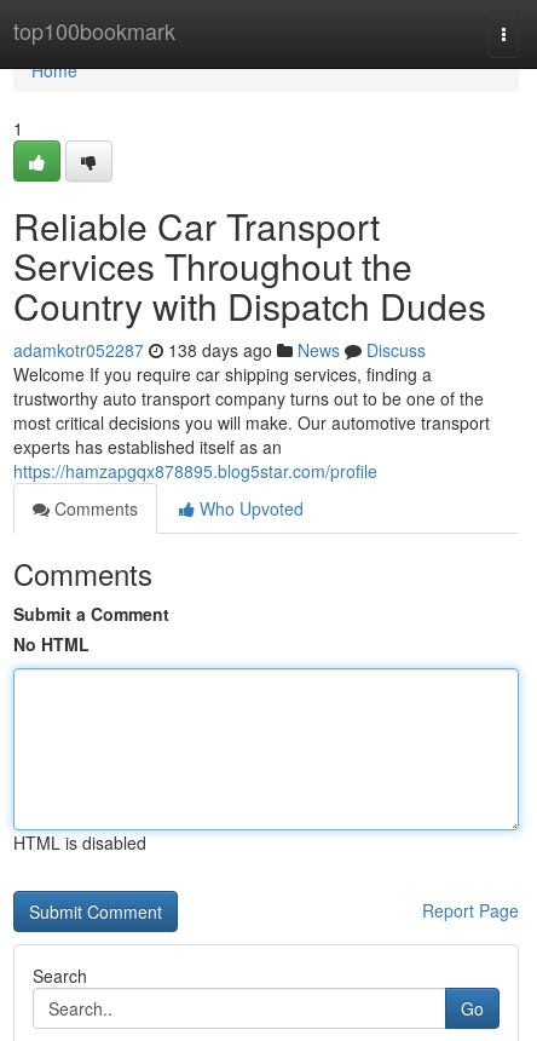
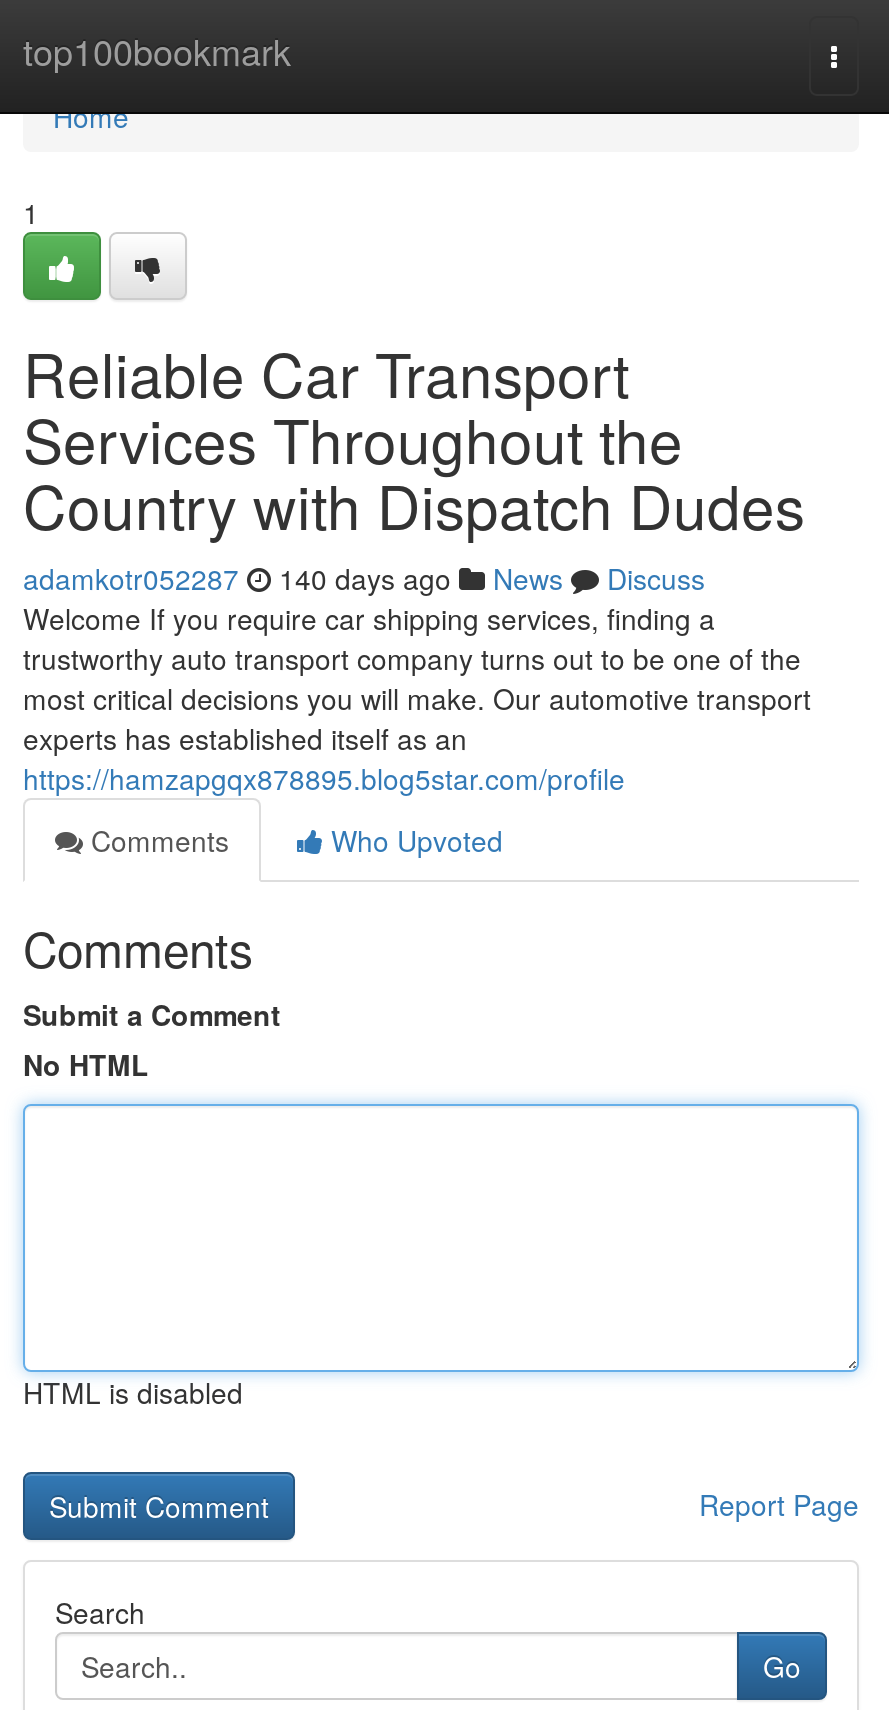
- adamkotr052287 138 days ago News Discuss
+ adamkotr052287 140 days ago News Discuss
